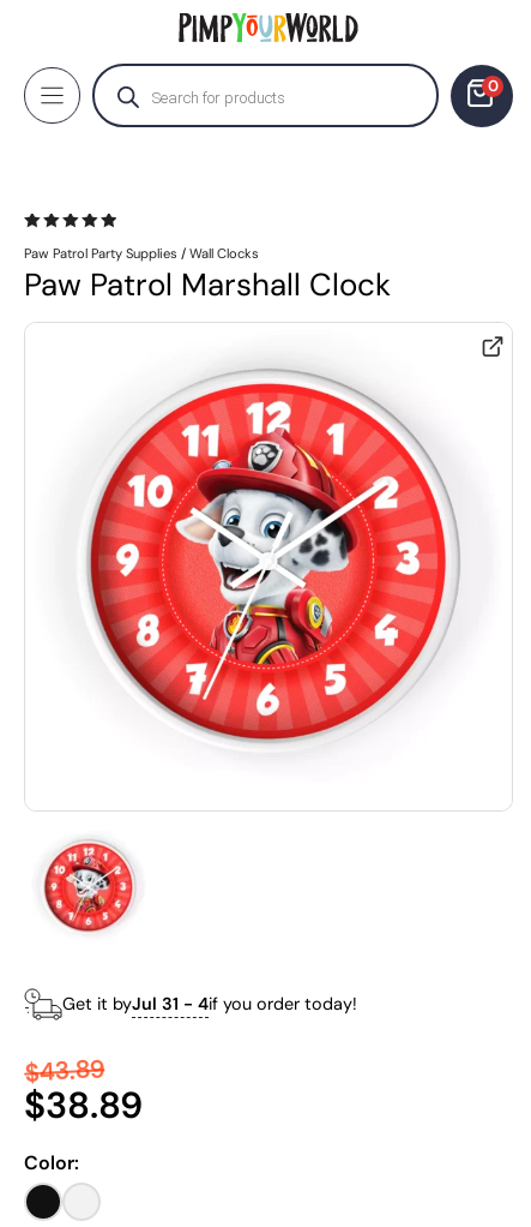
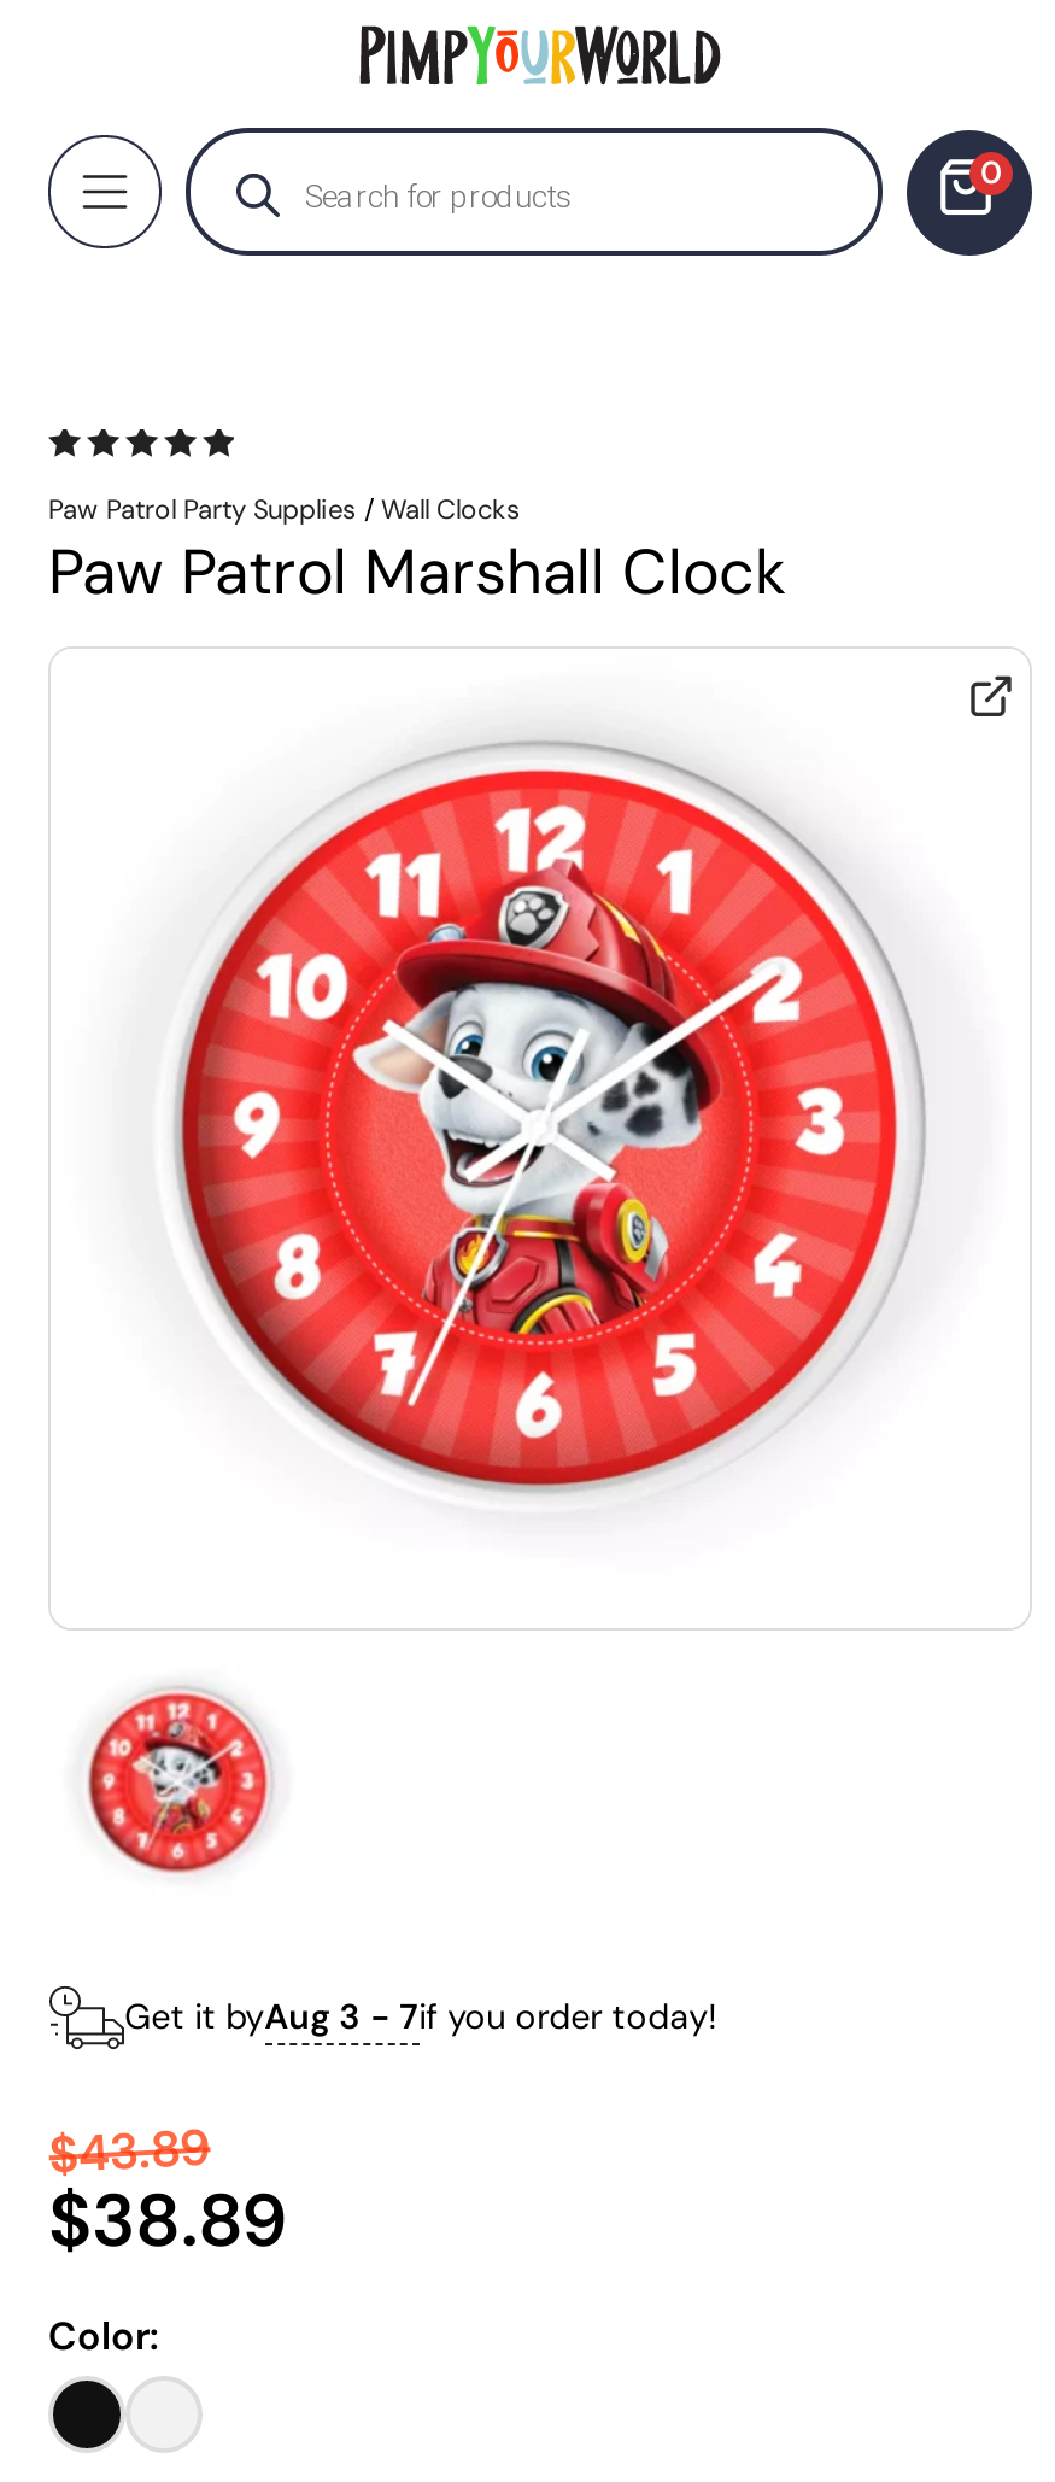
- Get it byJul 31 - 4if you order today!
+ Get it byAug 3 - 7if you order today!
